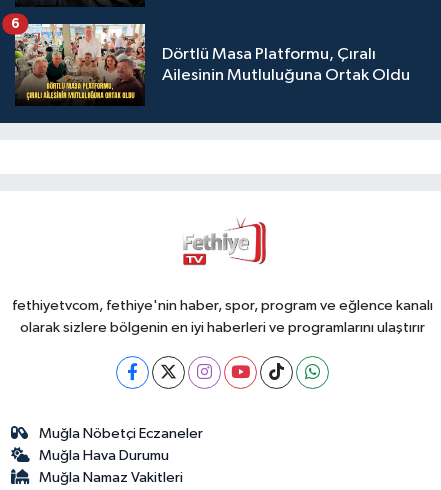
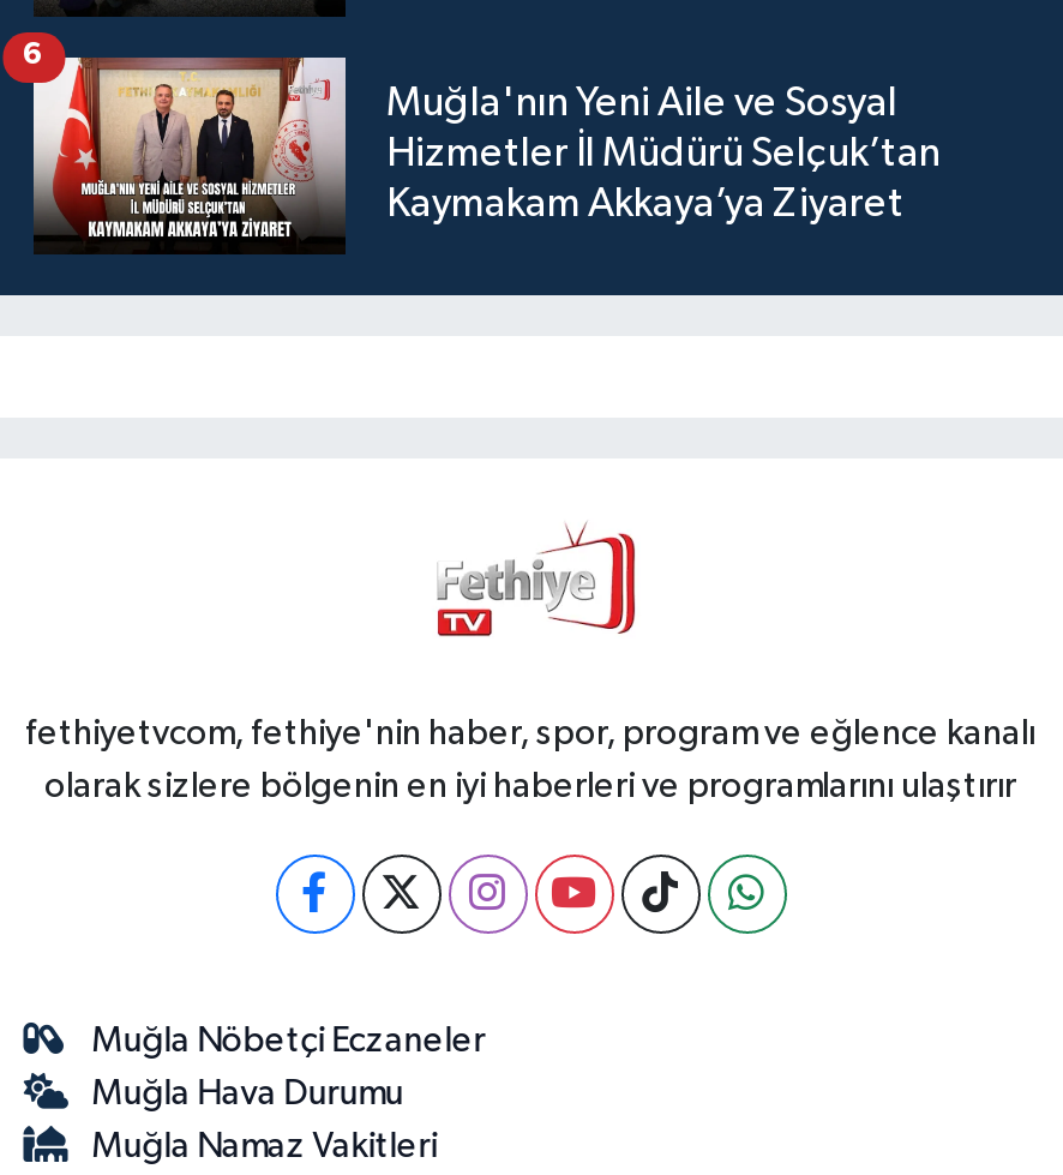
- [image]
- Dörtlü Masa Platformu, Çıralı
- Ailesinin Mutluluğuna Ortak Oldu
+ [image]
+ Muğla'nın Yeni Aile ve Sosyal
+ Hizmetler İl Müdürü Selçuk’tan
+ Kaymakam Akkaya’ya Ziyaret
